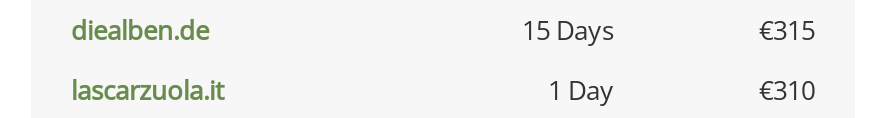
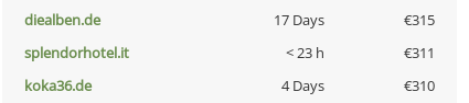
- 15 Days
+ 17 Days

- lascarzuola.it
- 1 Day
+ splendorhotel.it
+ < 23 h
+ €311
+ koka36.de
+ 4 Days
